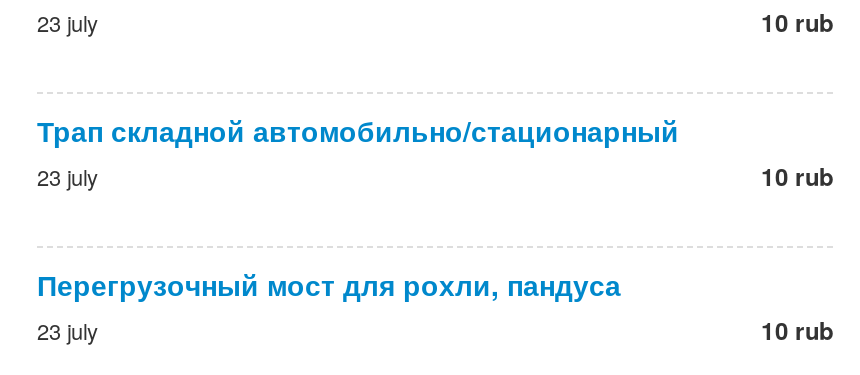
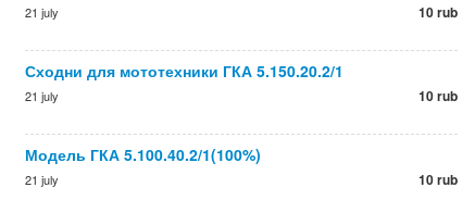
- 23 july
+ 21 july

- Трап складной автомобильно/стационарный
- 23 july
+ Сходни для мототехники ГКА 5.150.20.2/1
+ 21 july

- Перегрузочный мост для рохли, пандуса
- 23 july
+ Модель ГКА 5.100.40.2/1(100%)
+ 21 july
